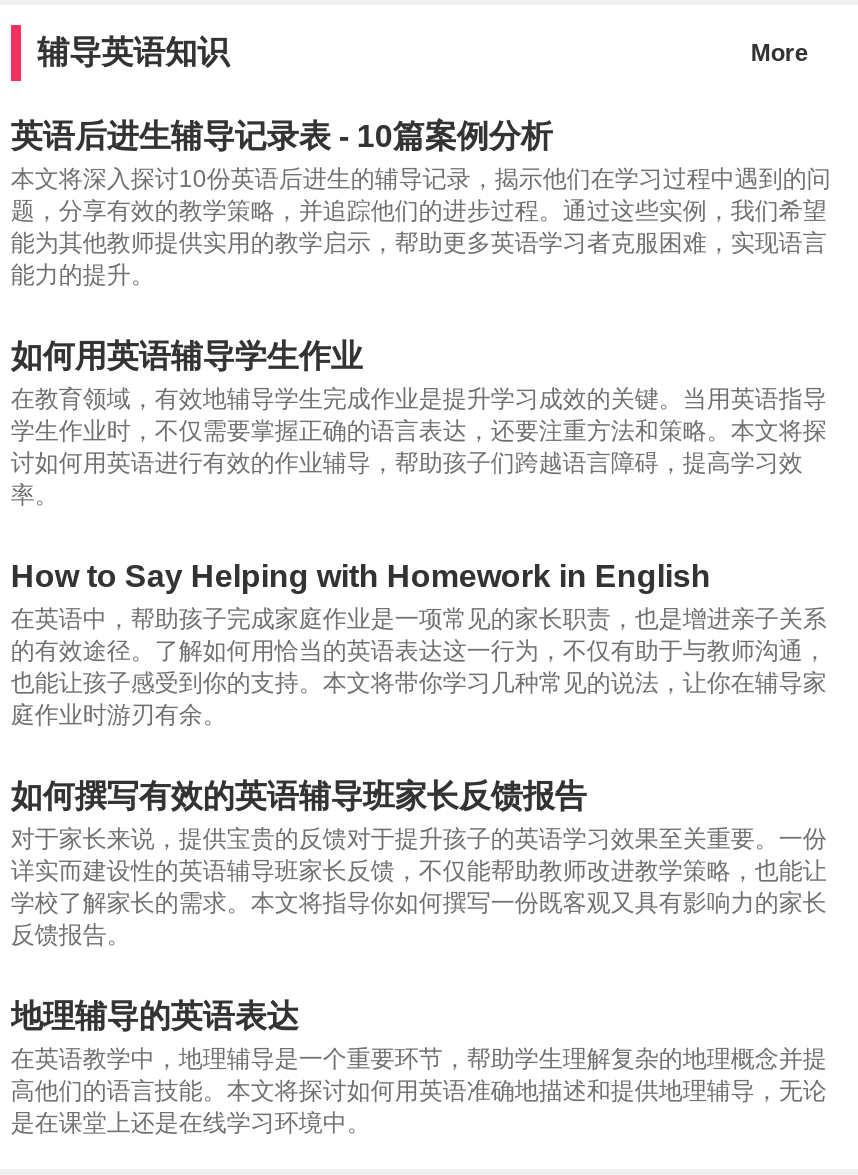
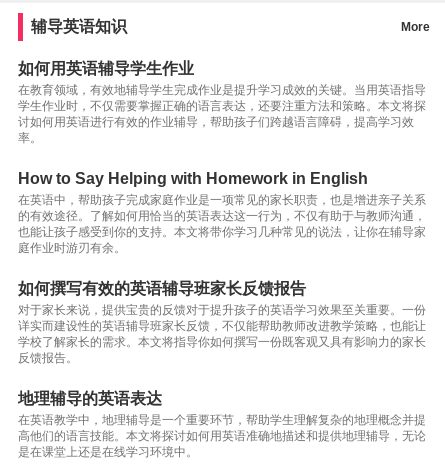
- 英语后进生辅导记录表 - 10篇案例分析
- 本文将深入探讨10份英语后进生的辅导记录，揭示他们在学习过程中遇到的问
- 题，分享有效的教学策略，并追踪他们的进步过程。通过这些实例，我们希望
- 能为其他教师提供实用的教学启示，帮助更多英语学习者克服困难，实现语言
- 能力的提升。
